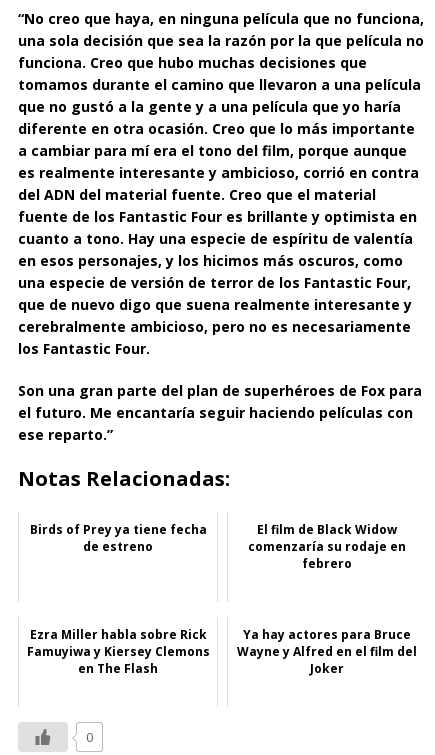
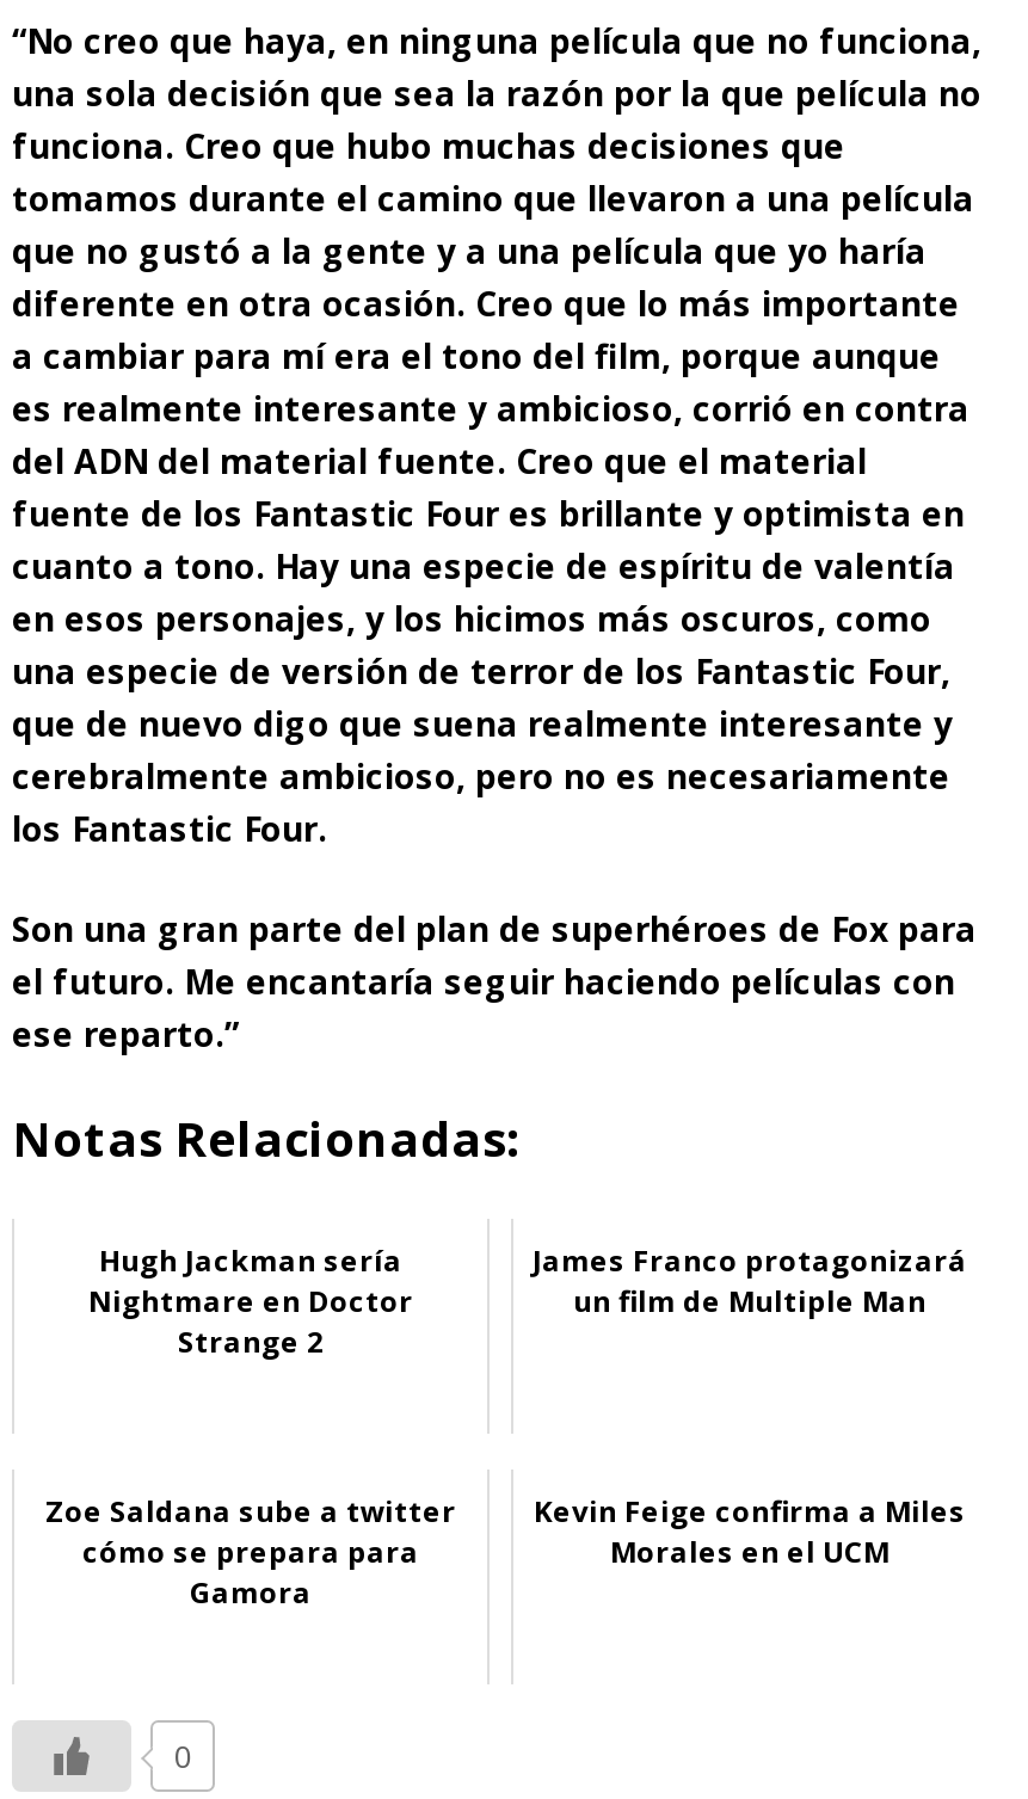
- Birds of Prey ya tiene fecha
- de estreno
+ Hugh Jackman sería
+ Nightmare en Doctor
+ Strange 2

- El film de Black Widow
- comenzaría su rodaje en
- febrero
+ James Franco protagonizará
+ un film de Multiple Man

- Ezra Miller habla sobre Rick
- Famuyiwa y Kiersey Clemons
- en The Flash
+ Zoe Saldana sube a twitter
+ cómo se prepara para
+ Gamora

- Ya hay actores para Bruce
- Wayne y Alfred en el film del
- Joker
+ Kevin Feige confirma a Miles
+ Morales en el UCM
